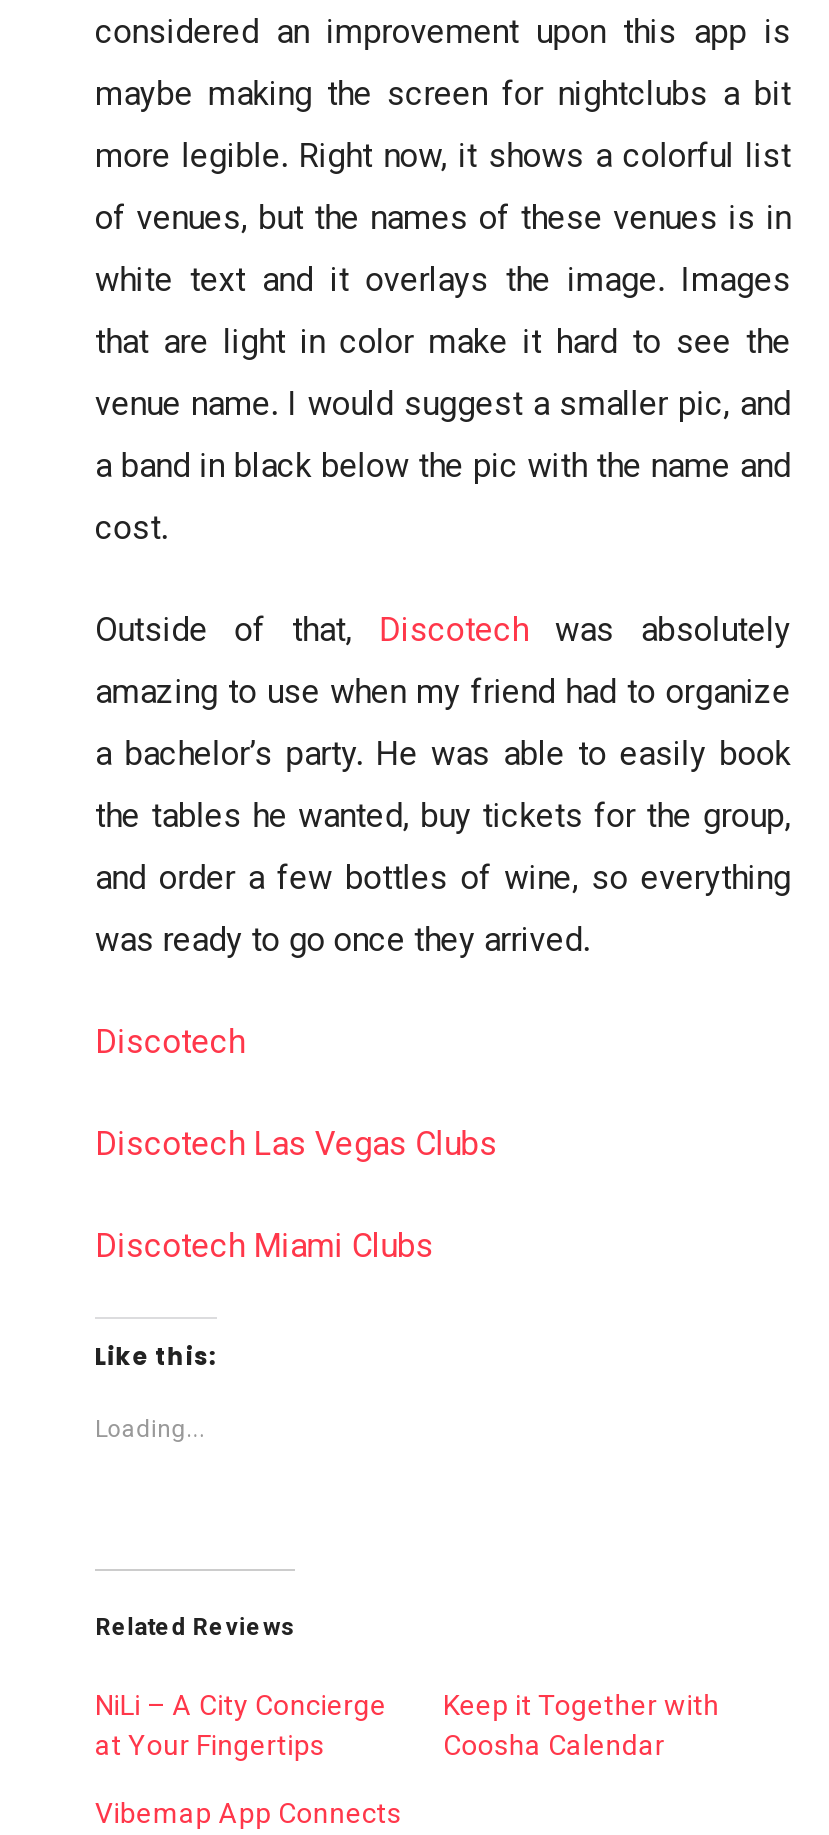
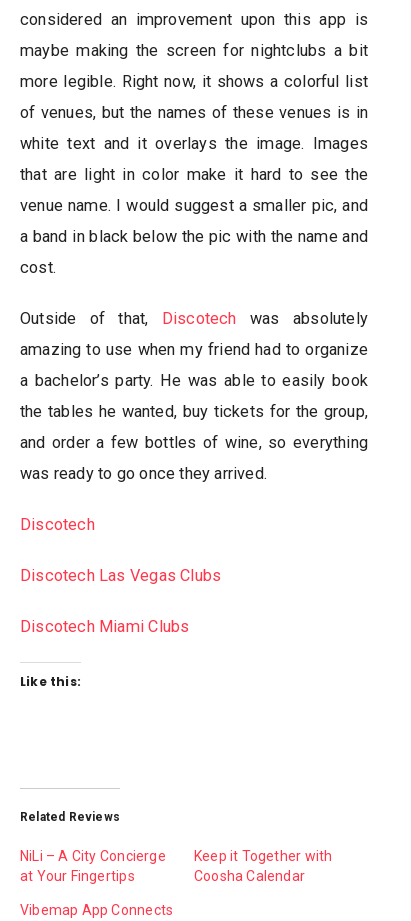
- Loading...
